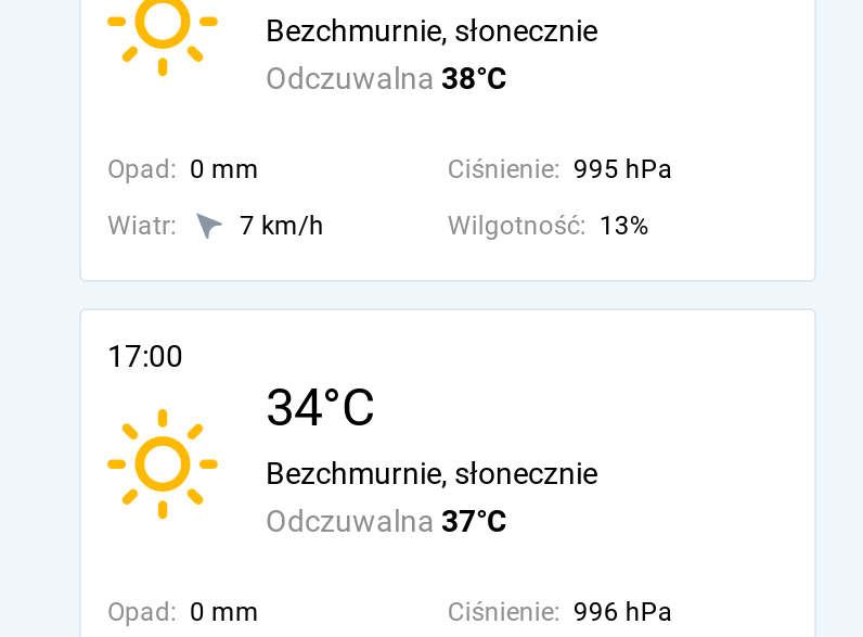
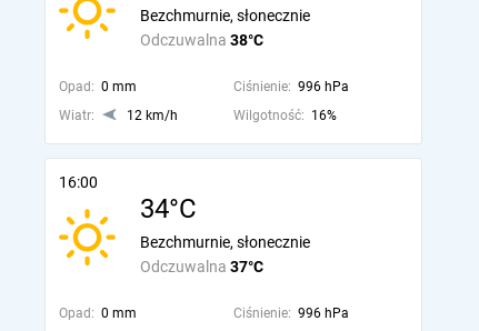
- Ciśnienie: 995 hPa
+ Ciśnienie: 996 hPa

- 7 km/h
+ 12 km/h

- Wilgotność: 13%
+ Wilgotność: 16%

- 17:00
+ 16:00
